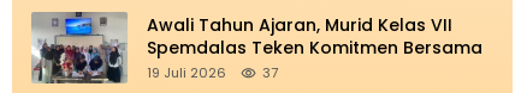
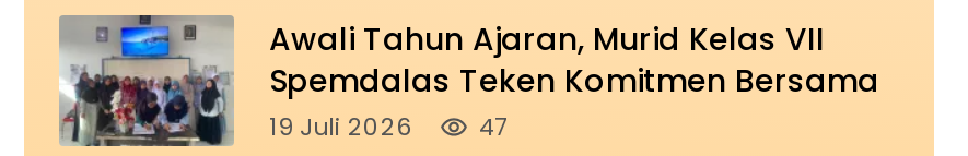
- 19 Juli 2026 37
+ 19 Juli 2026 47
